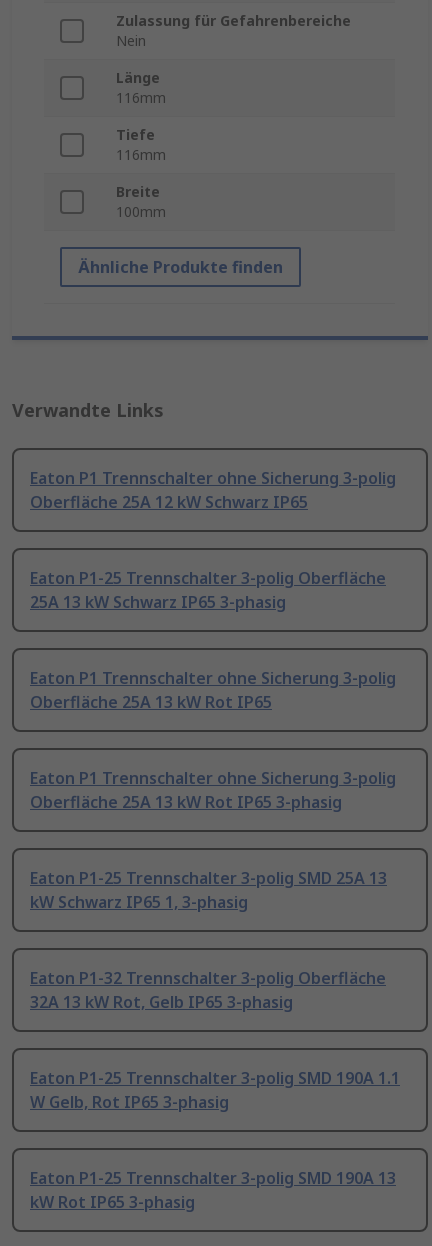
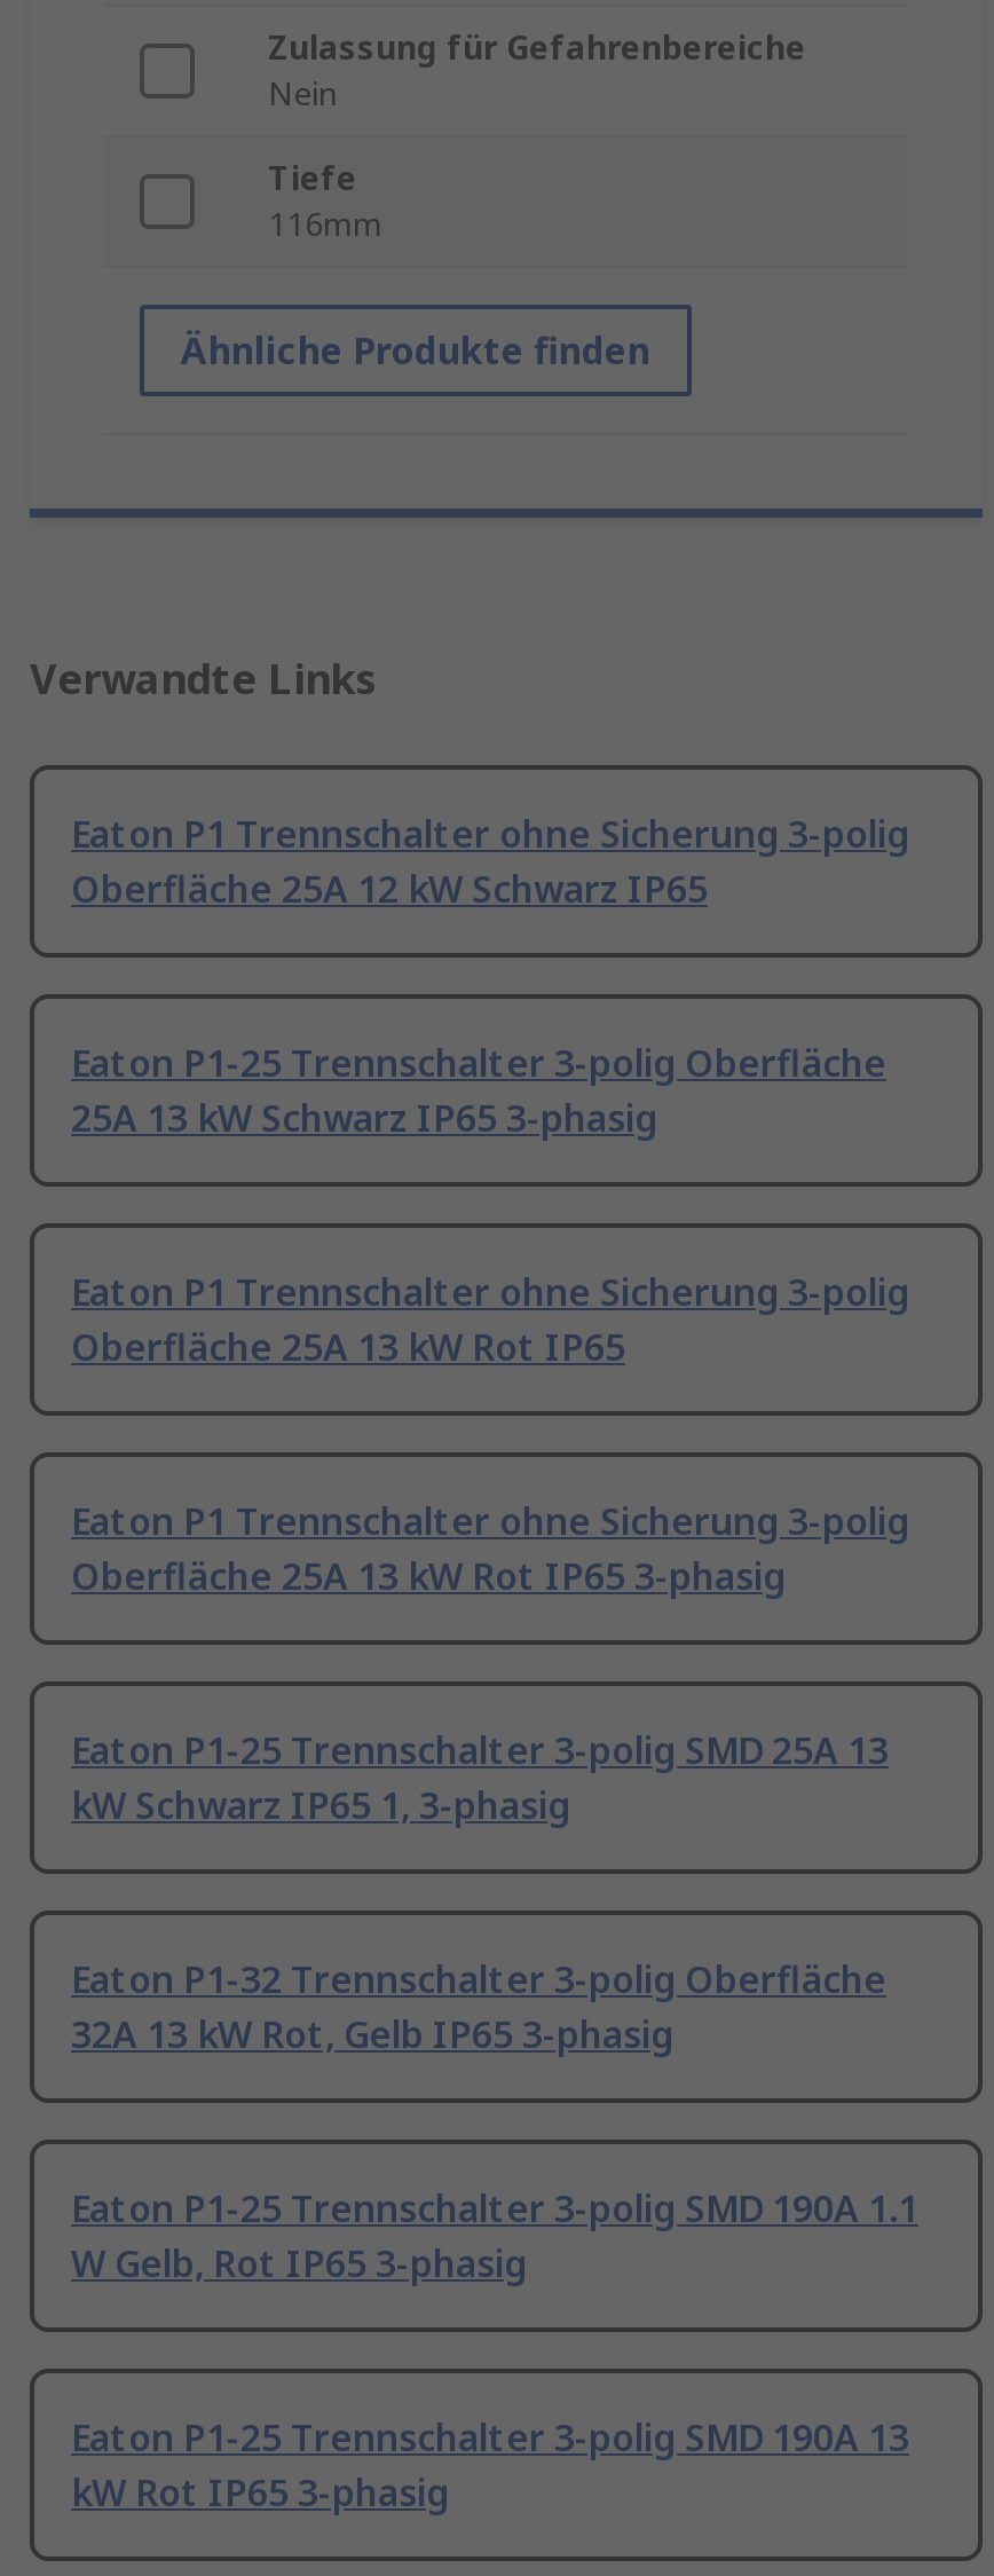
- Länge
- 116mm

- Breite
- 100mm
